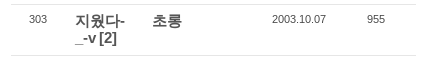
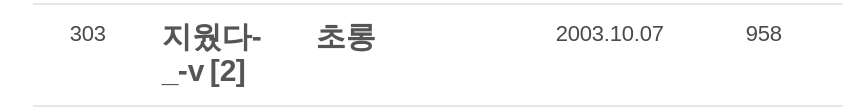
- 955
+ 958
